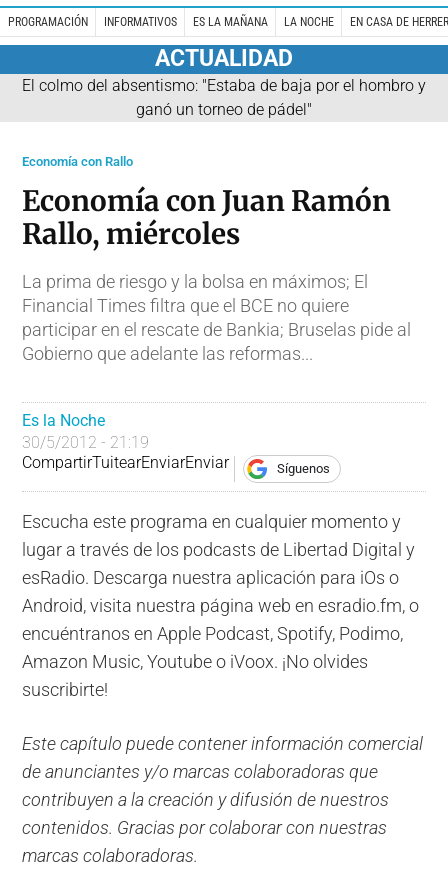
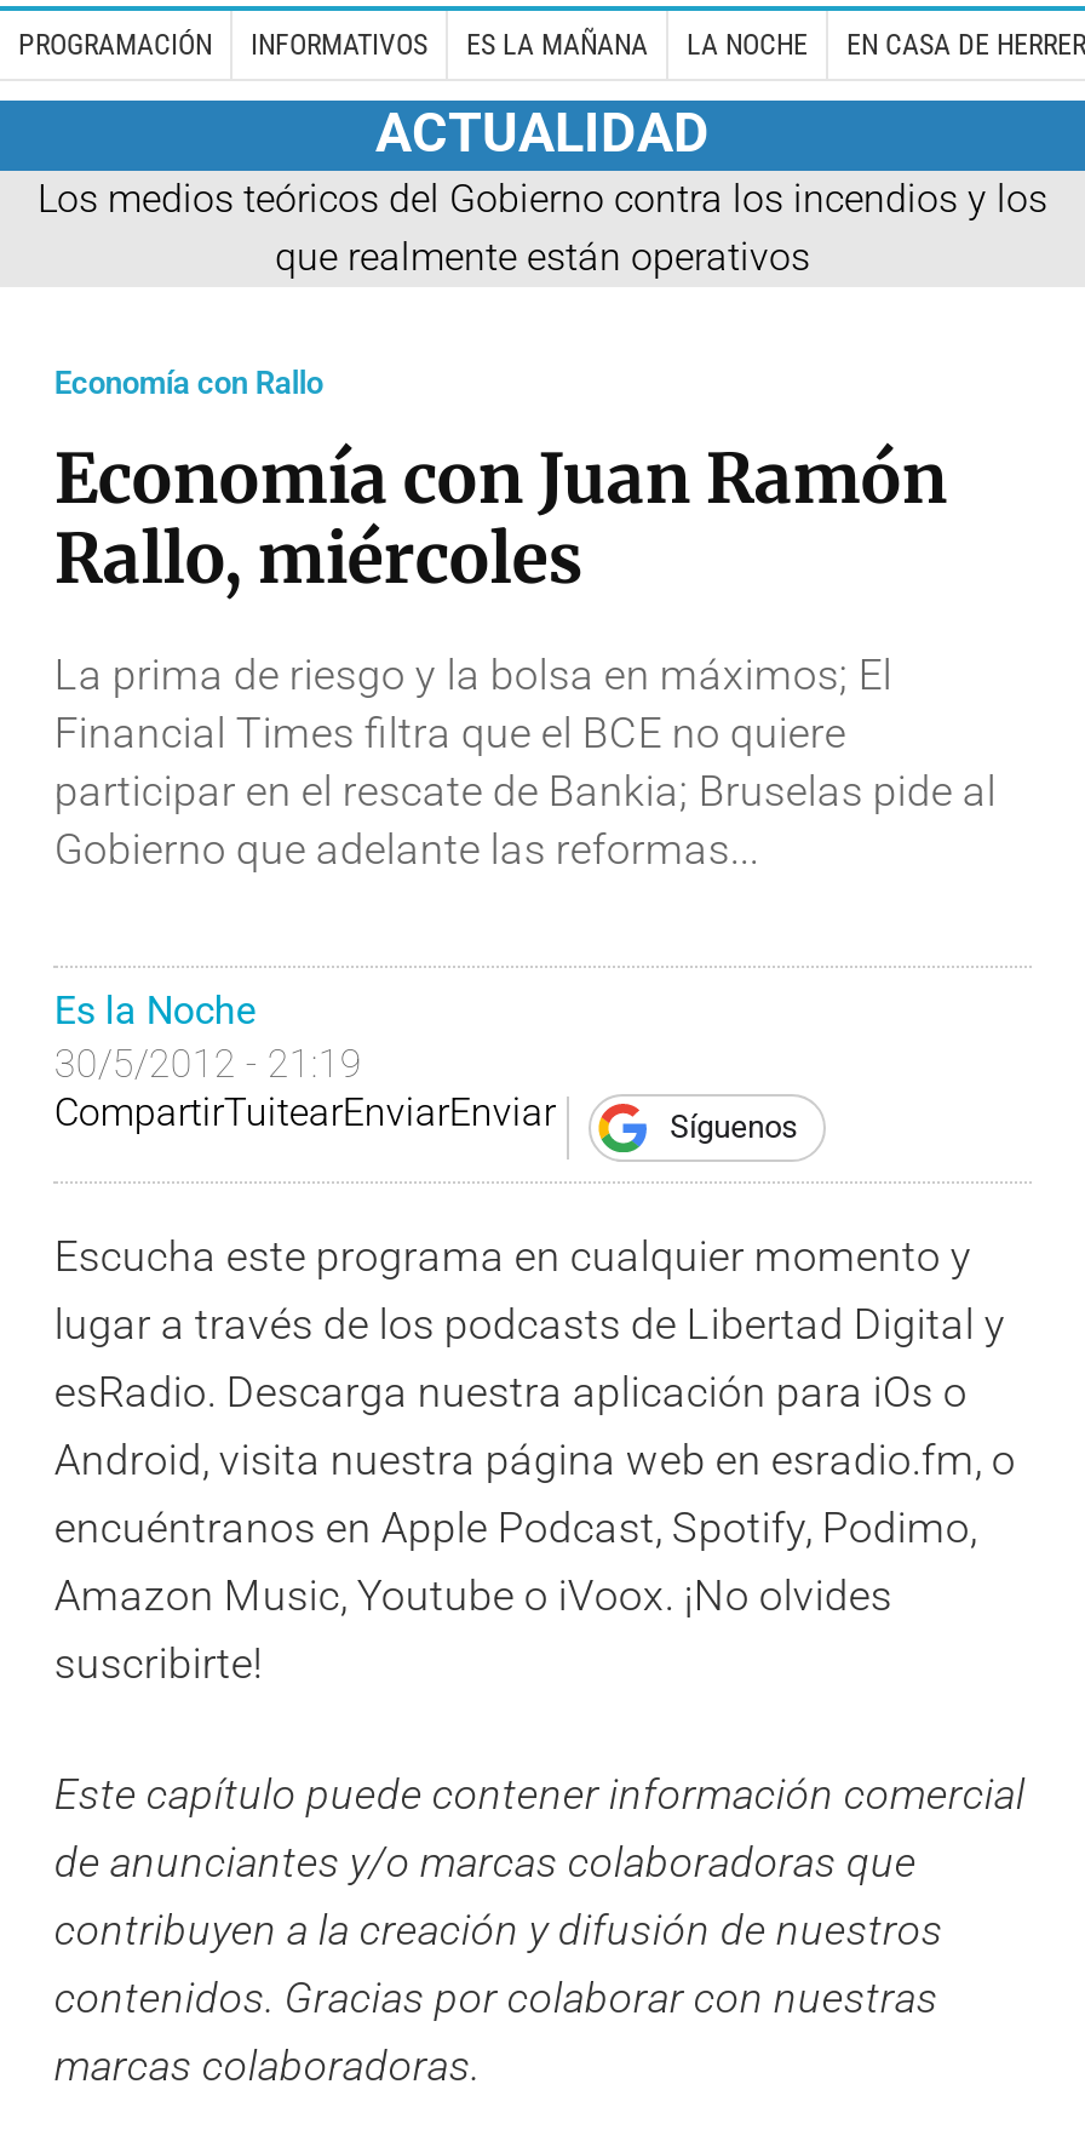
- El colmo del absentismo: "Estaba de baja por el hombro y
- ganó un torneo de pádel"
+ Los medios teóricos del Gobierno contra los incendios y los
+ que realmente están operativos
